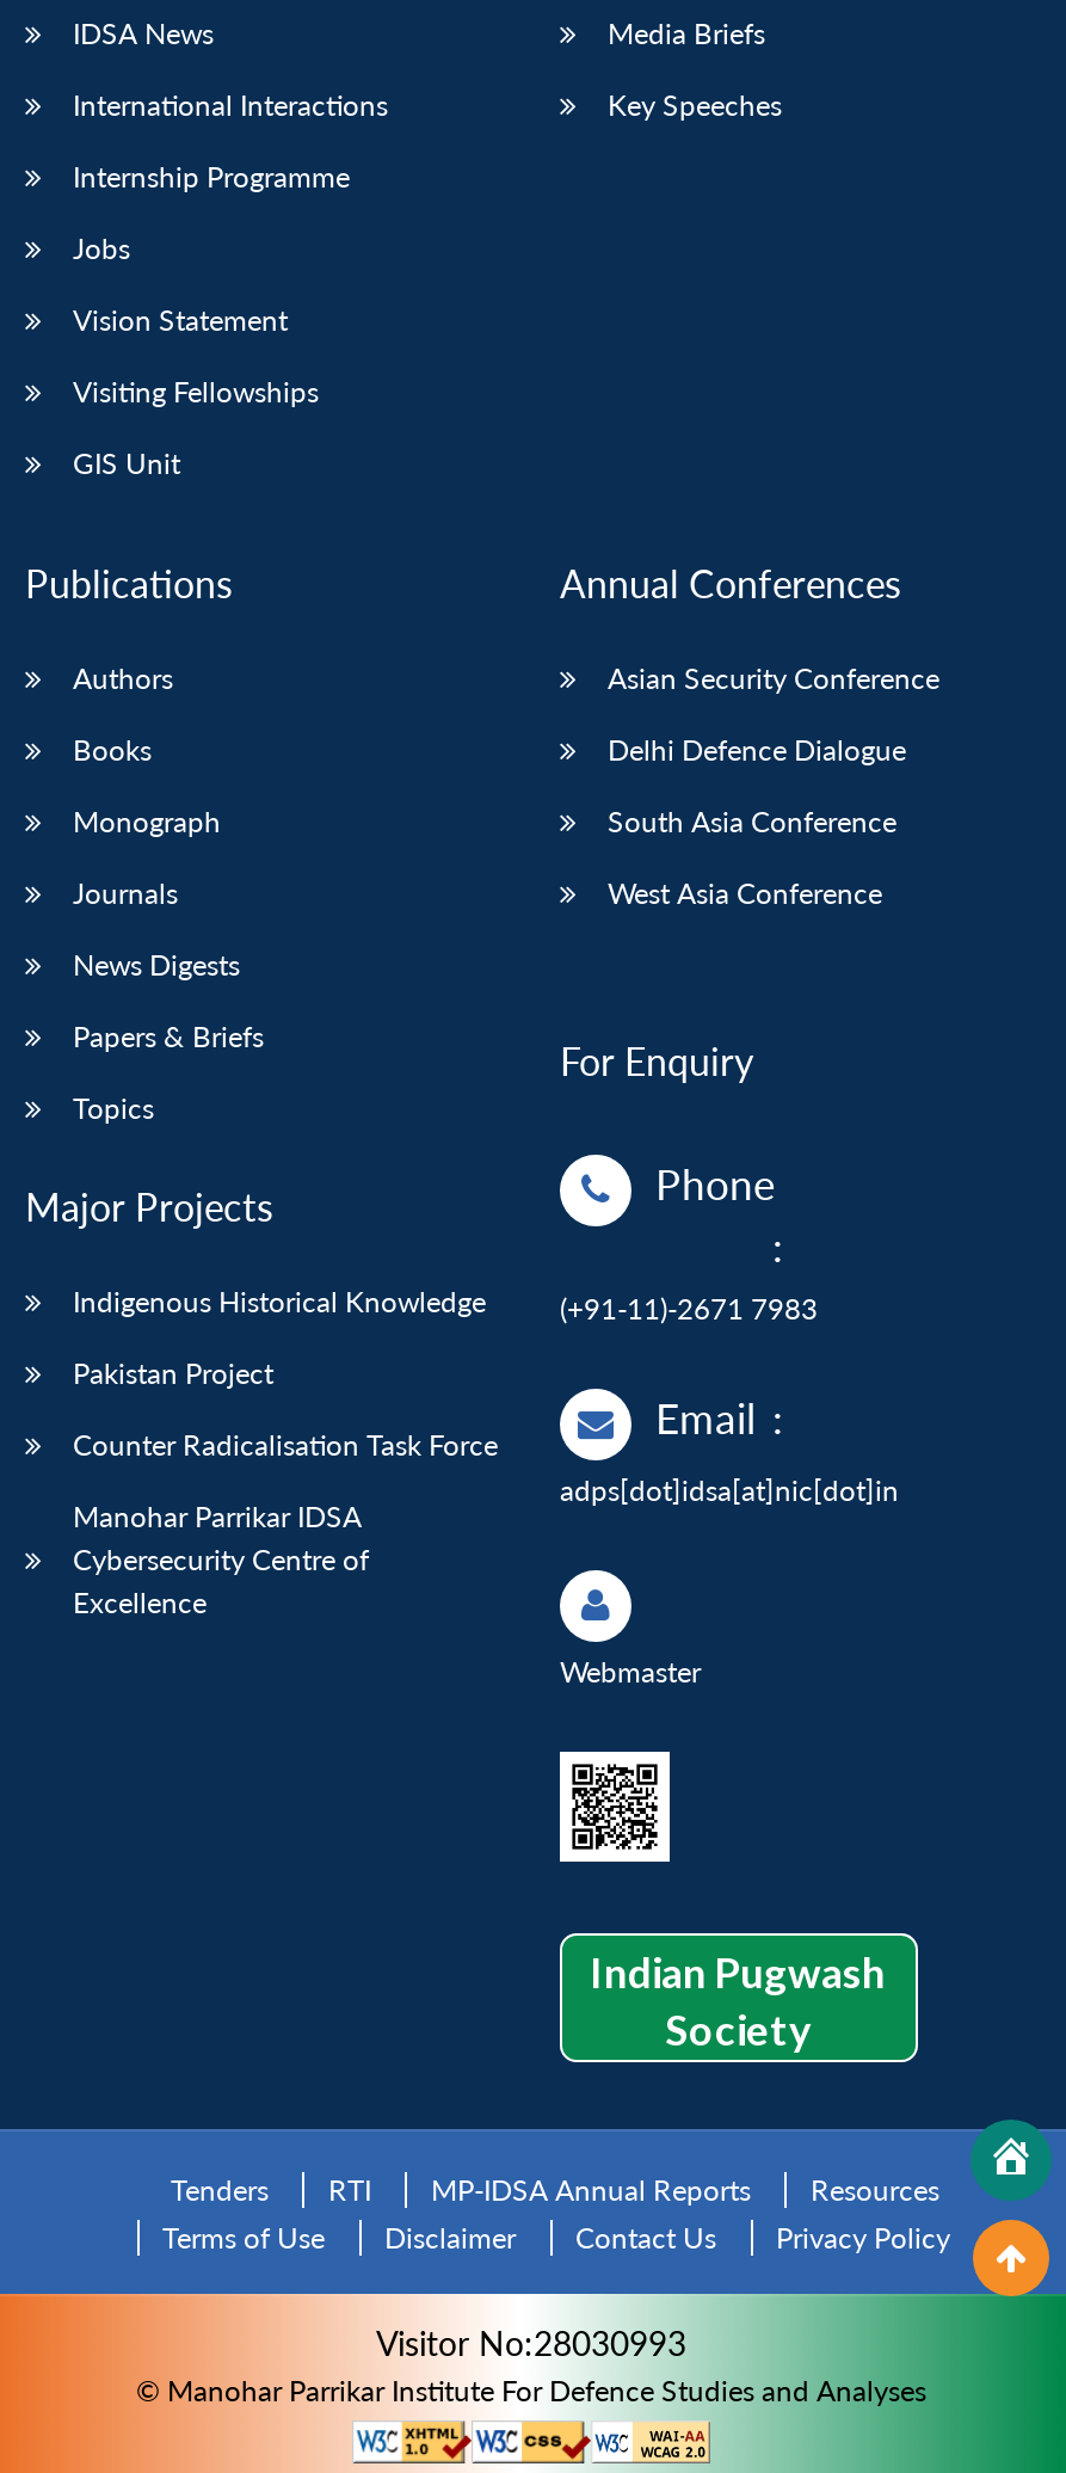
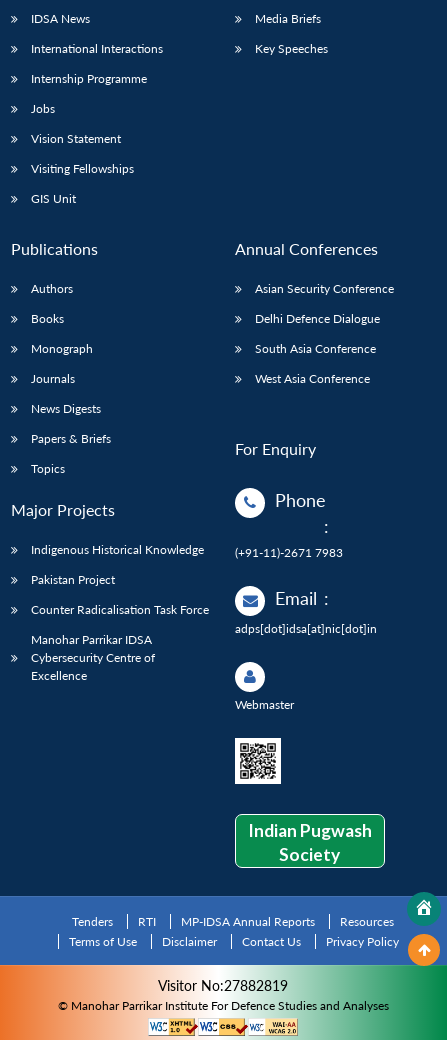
- Visitor No:28030993
+ Visitor No:27882819
